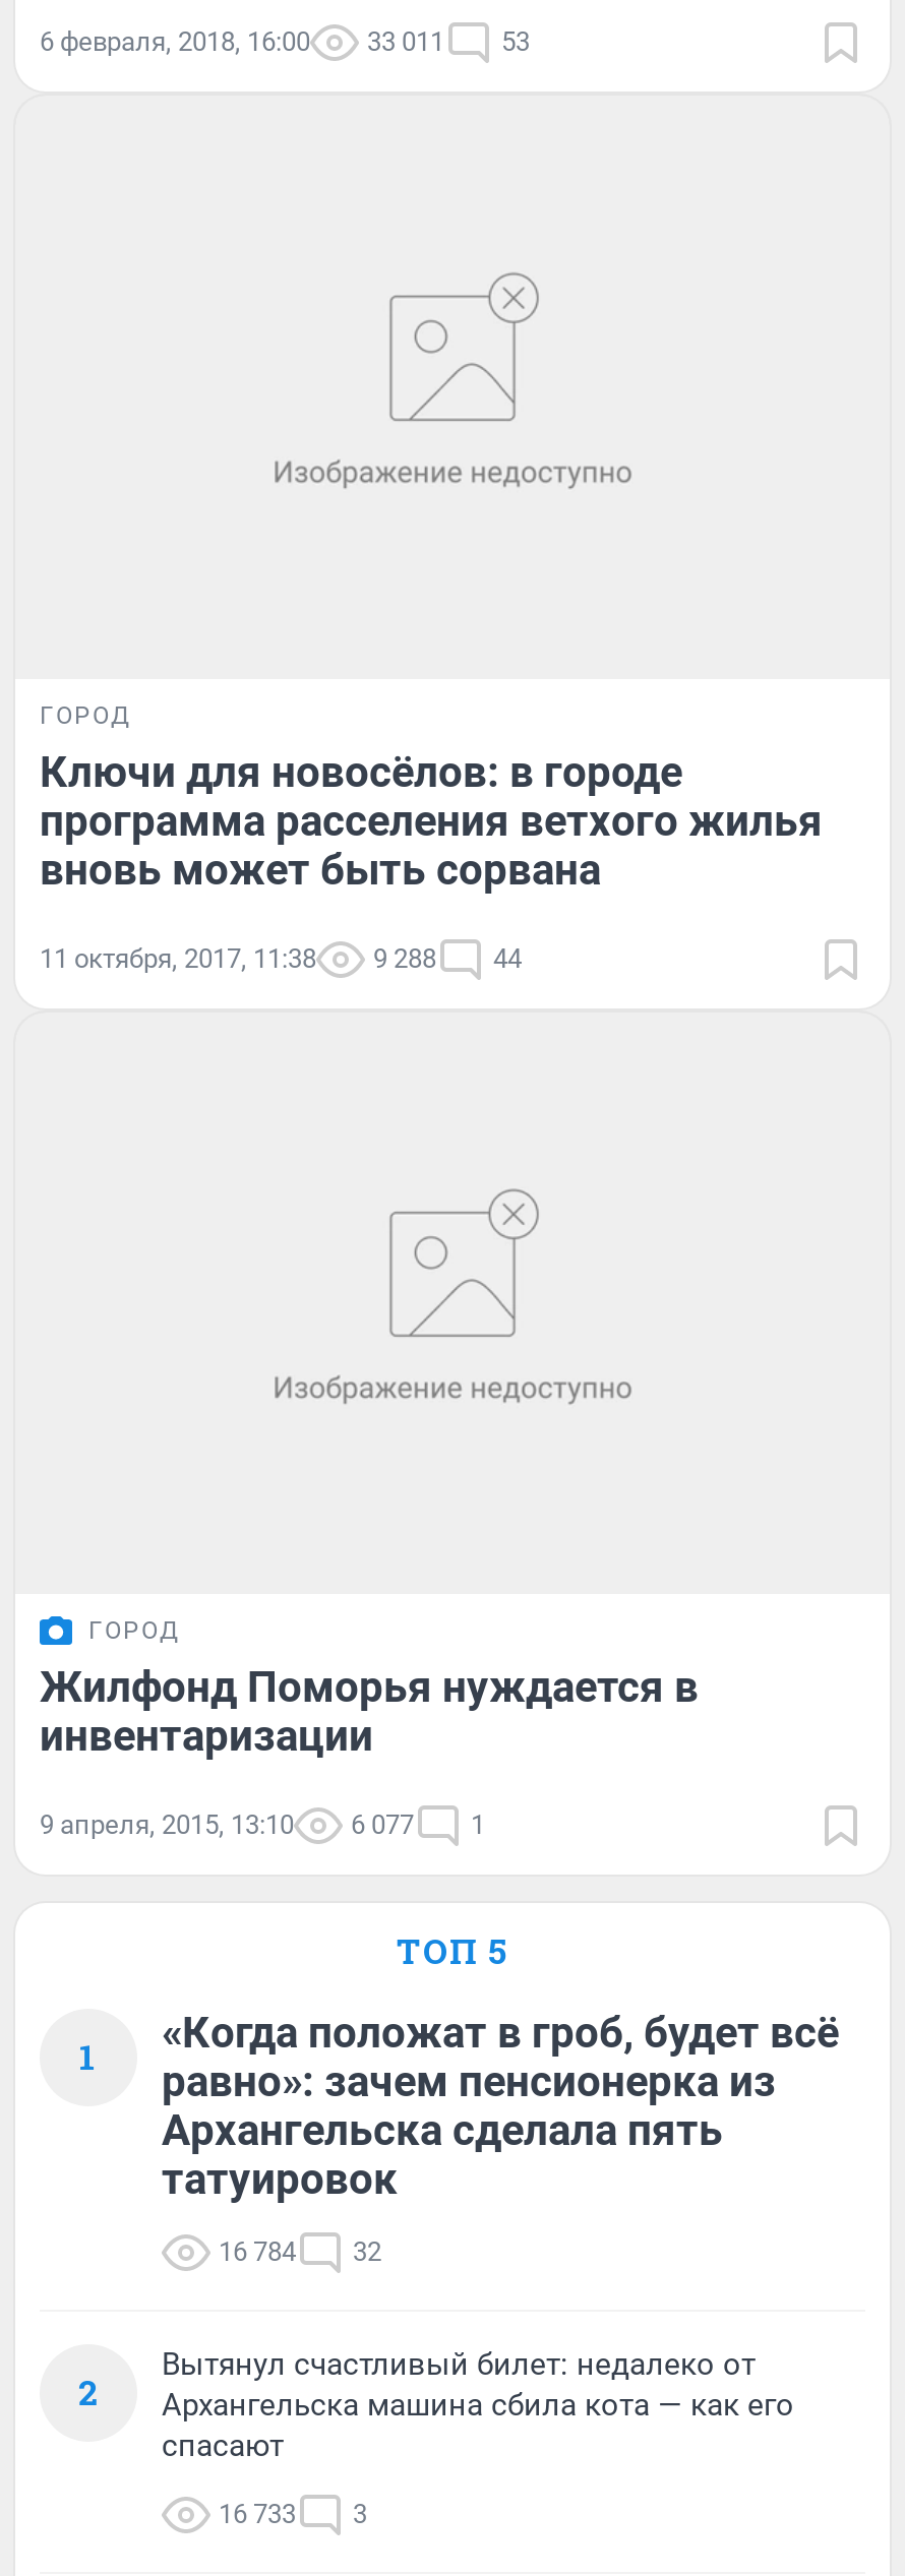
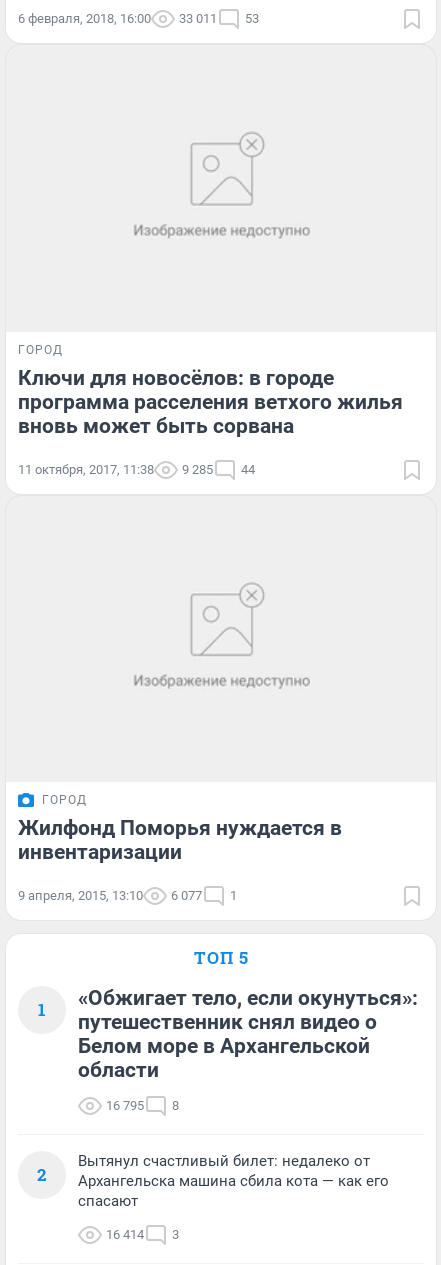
- 11 октября, 2017, 11:38 9 288 44
+ 11 октября, 2017, 11:38 9 285 44

- «Когда положат в гроб, будет всё
- равно»: зачем пенсионерка из
- Архангельска сделала пять
- татуировок
+ «Обжигает тело, если окунуться»:
+ путешественник снял видео о
+ Белом море в Архангельской
+ области

- 16 784
- 32
+ 16 795
+ 8

- 16 733 3
+ 16 414 3
